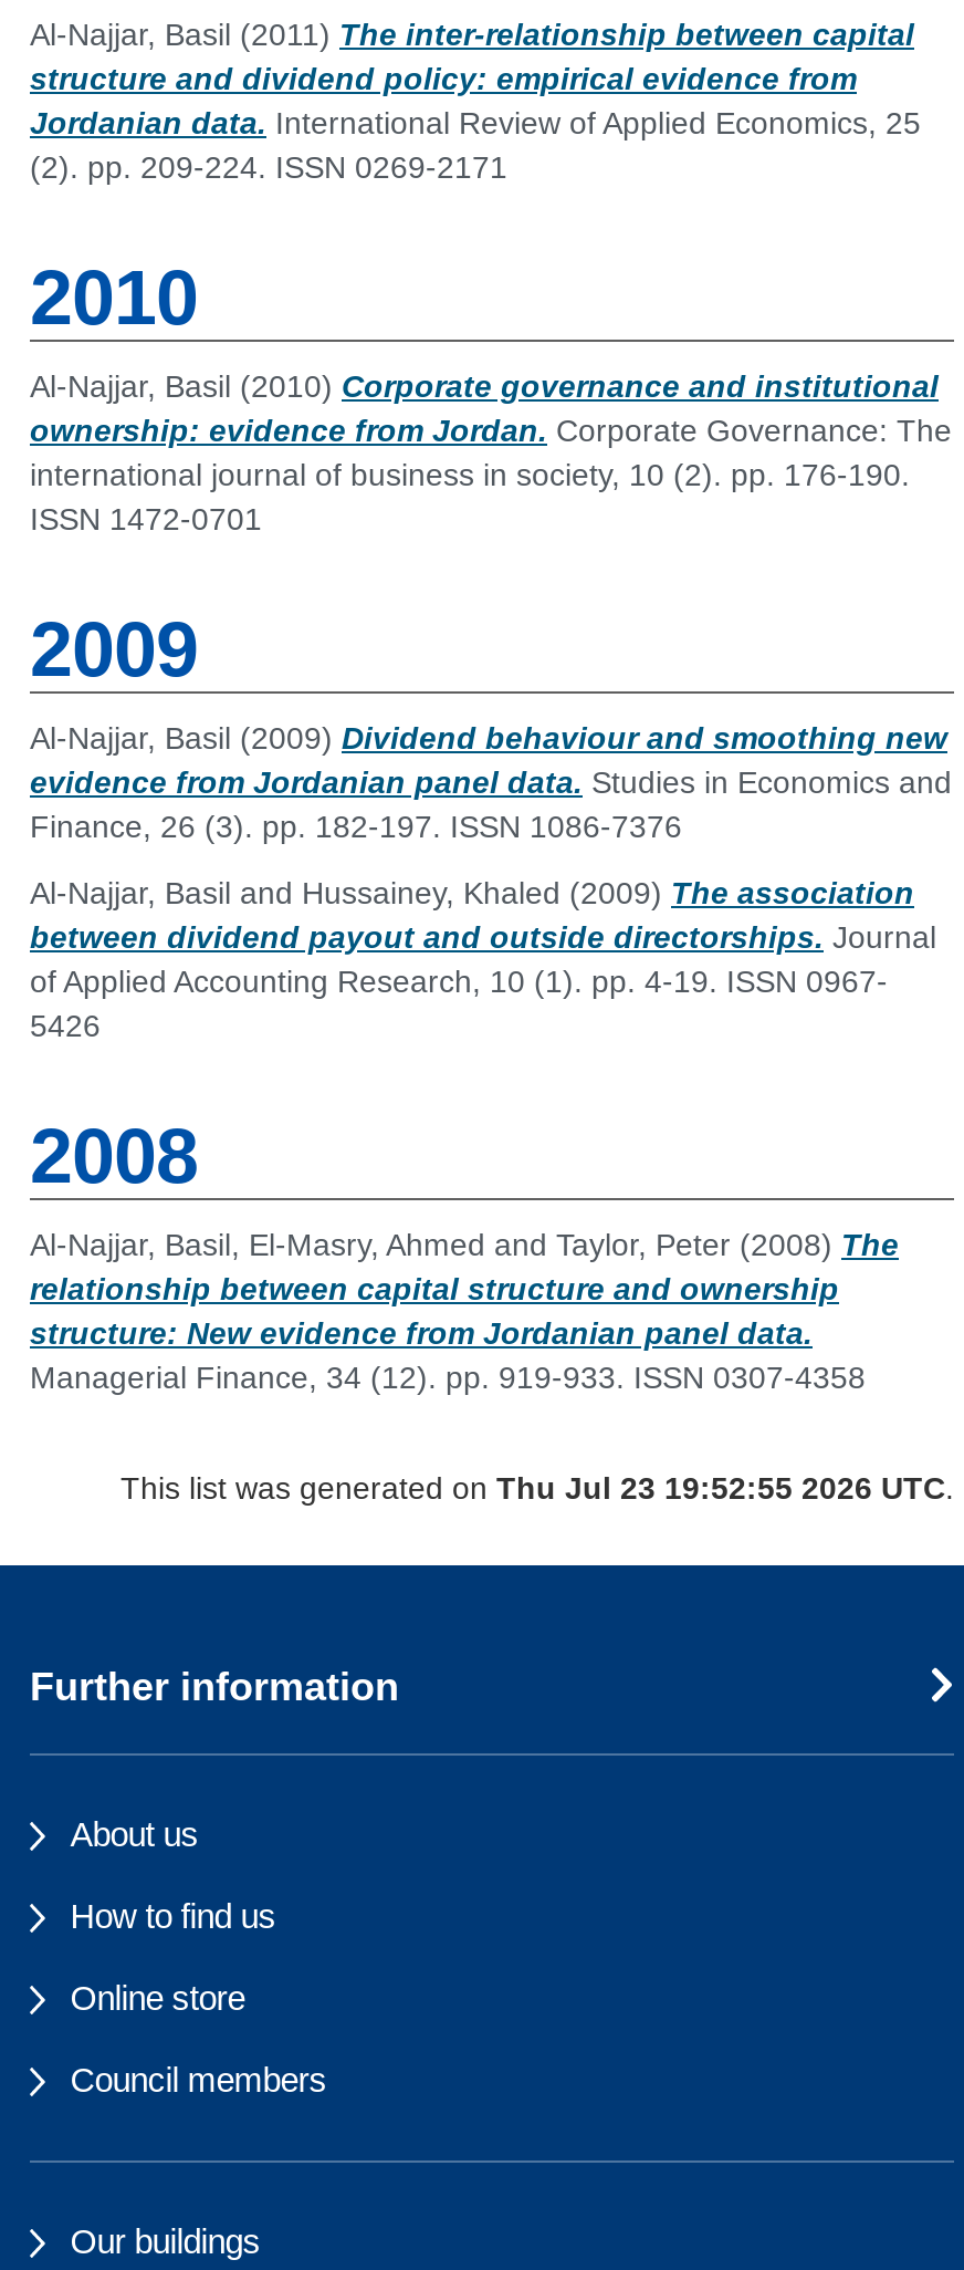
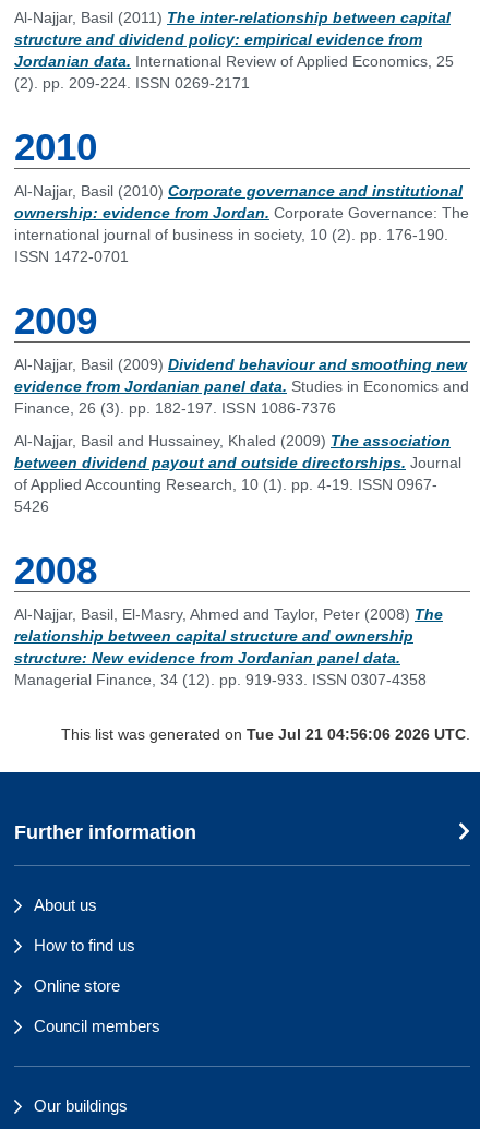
- This list was generated on Thu Jul 23 19:52:55 2026 UTC.
+ This list was generated on Tue Jul 21 04:56:06 2026 UTC.
